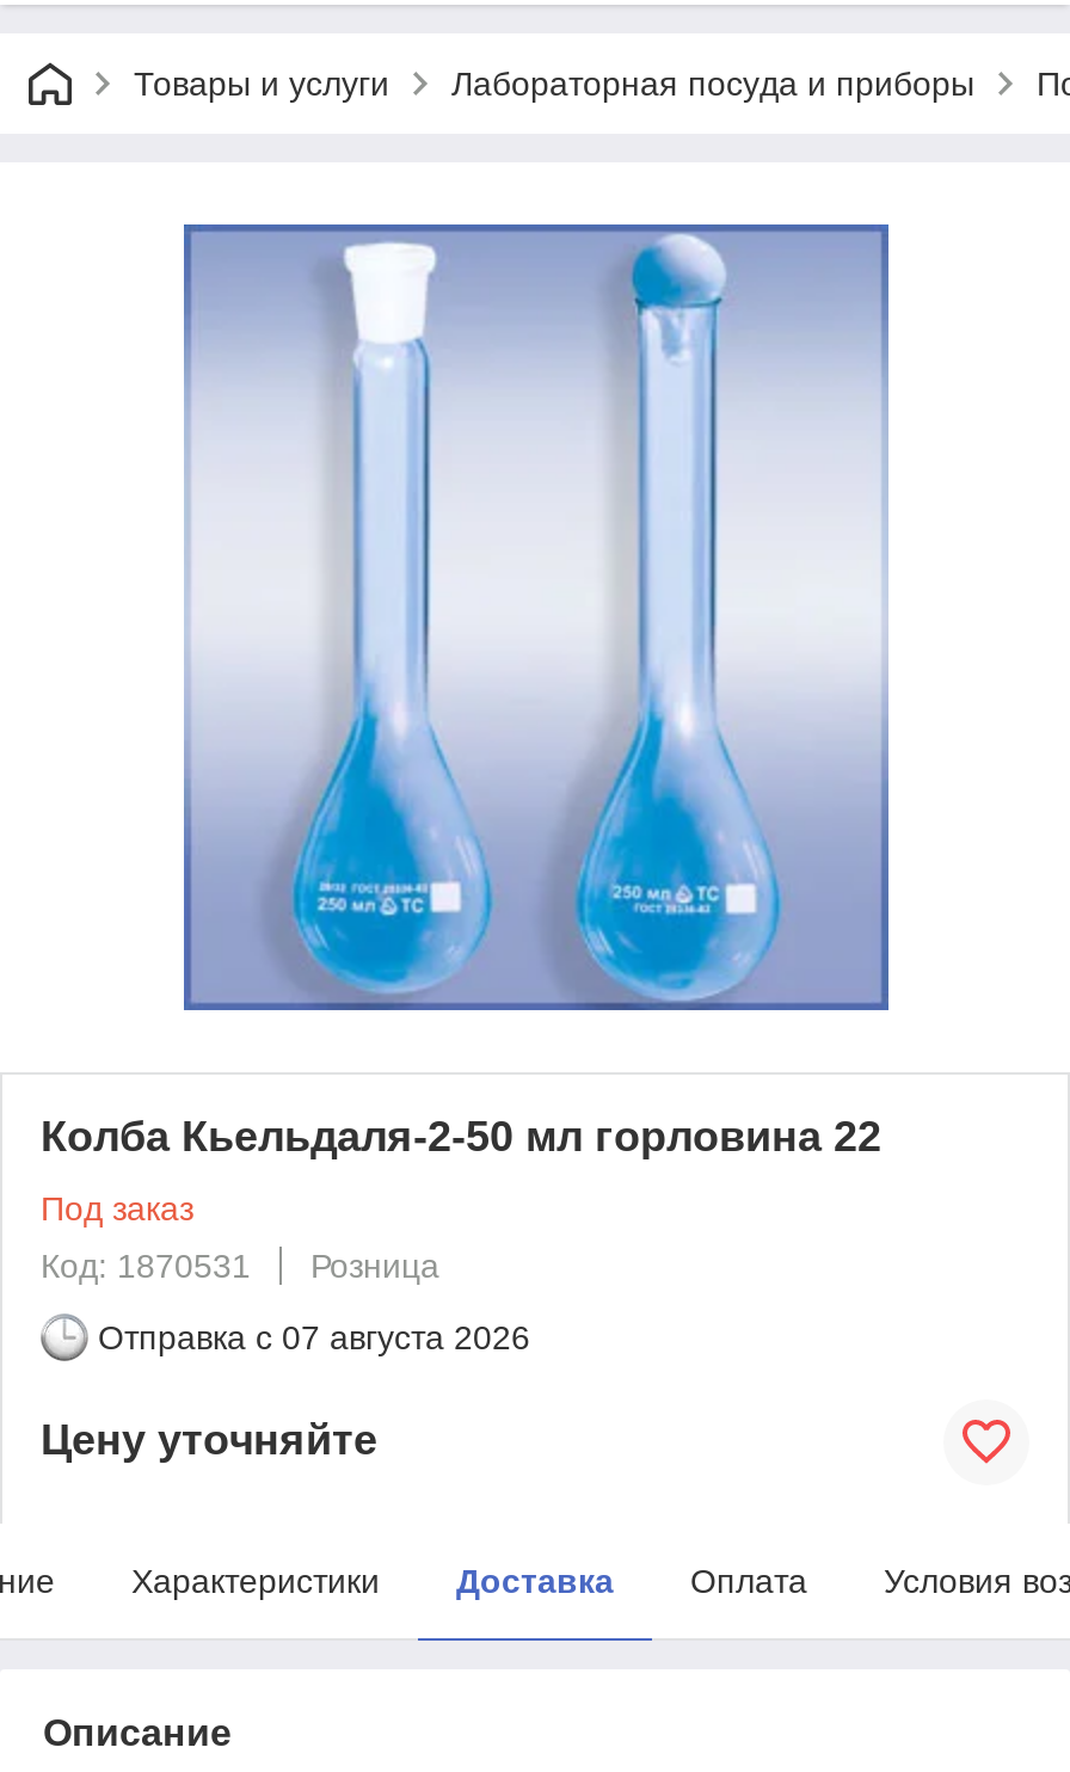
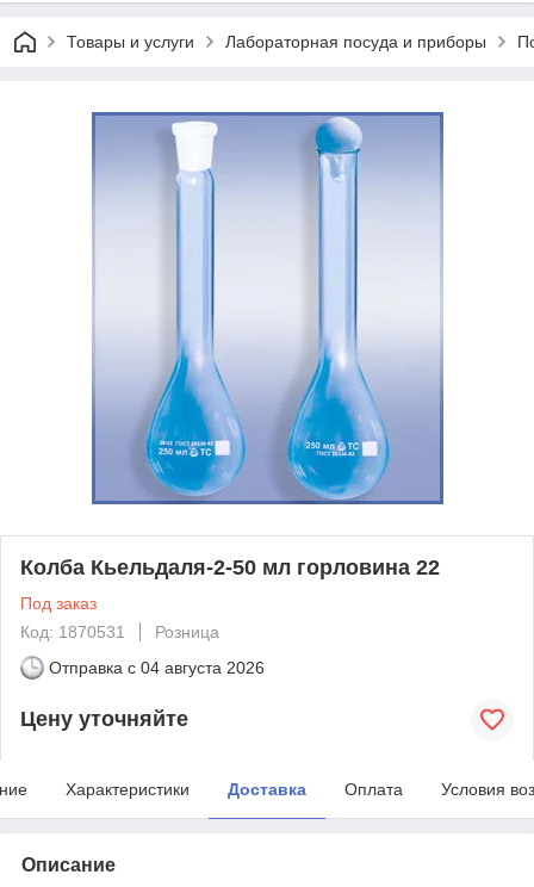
- Отправка с 07 августа 2026
+ Отправка с 04 августа 2026
